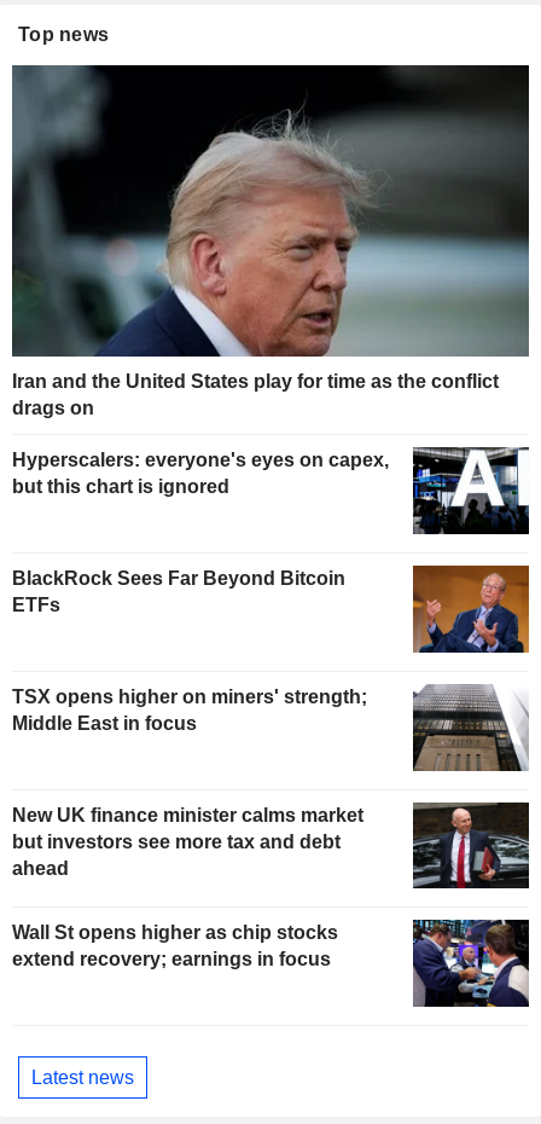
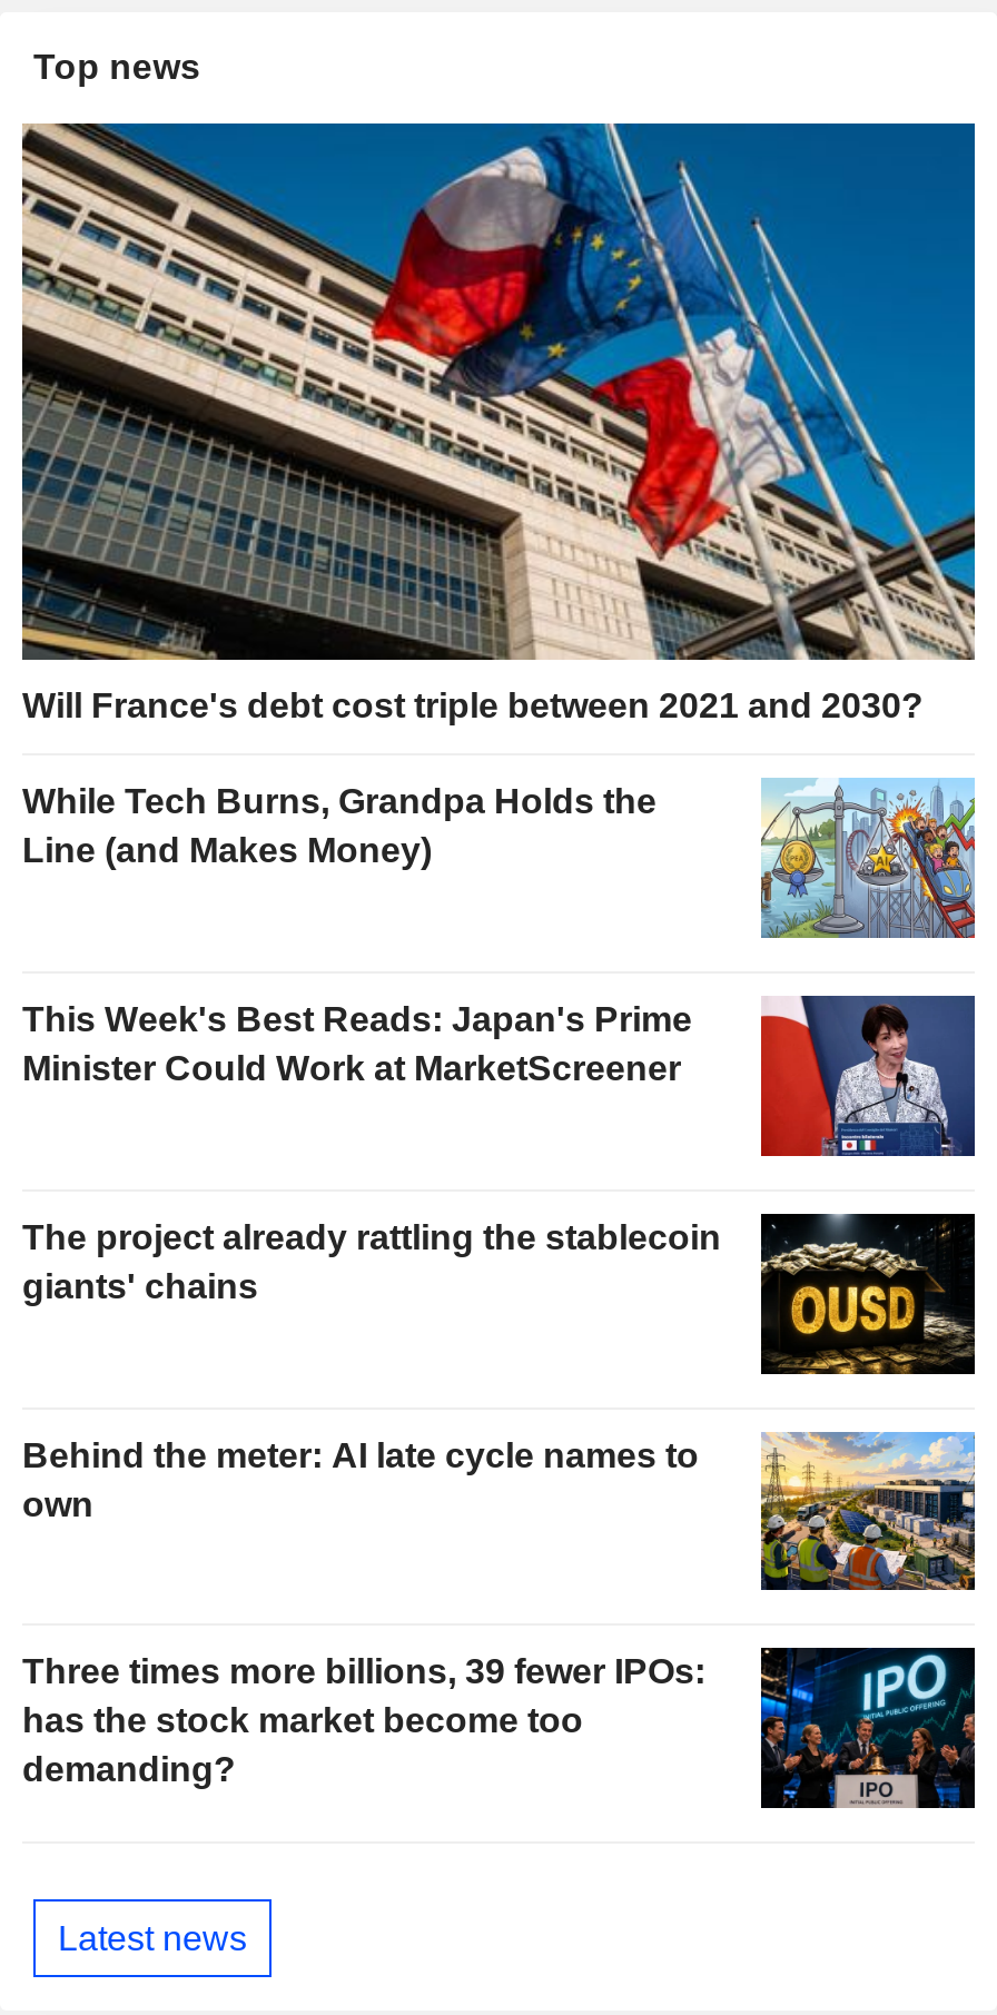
- [image]
- Iran and the United States play for time as the conflict
- drags on
+ [image]
+ Will France's debt cost triple between 2021 and 2030?

- Hyperscalers: everyone's eyes on capex,
- but this chart is ignored
+ While Tech Burns, Grandpa Holds the
+ Line (and Makes Money)

- [image]
+ [image]

- BlackRock Sees Far Beyond Bitcoin
- ETFs
+ This Week's Best Reads: Japan's Prime
+ Minister Could Work at MarketScreener

- [image]
+ [image]

- [image]
- TSX opens higher on miners' strength;
- Middle East in focus
+ [image]
+ The project already rattling the stablecoin
+ giants' chains

- [image]
- New UK finance minister calms market
- but investors see more tax and debt
- ahead
+ [image]
+ Behind the meter: AI late cycle names to
+ own

- Wall St opens higher as chip stocks
- extend recovery; earnings in focus
+ Three times more billions, 39 fewer IPOs:
+ has the stock market become too
+ demanding?

- [image]
+ [image]
